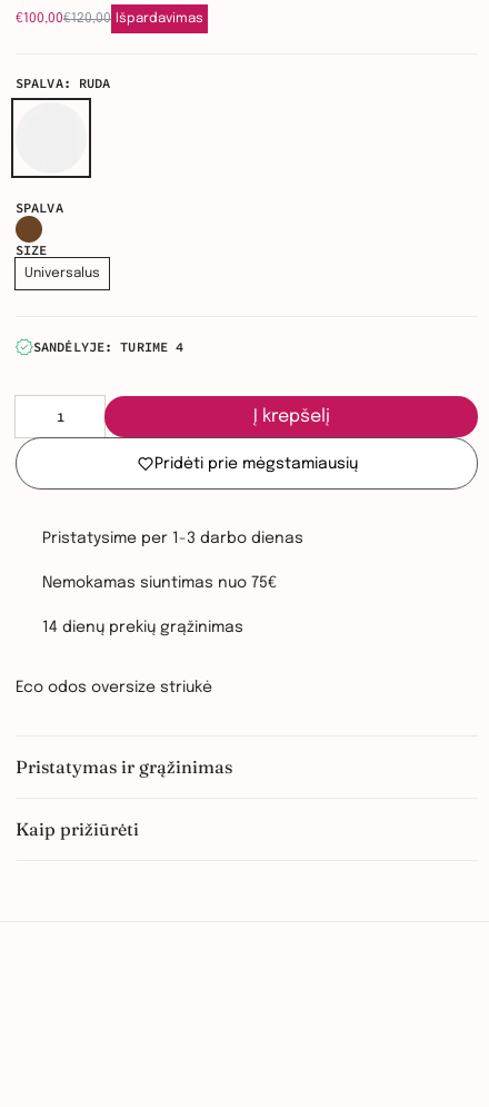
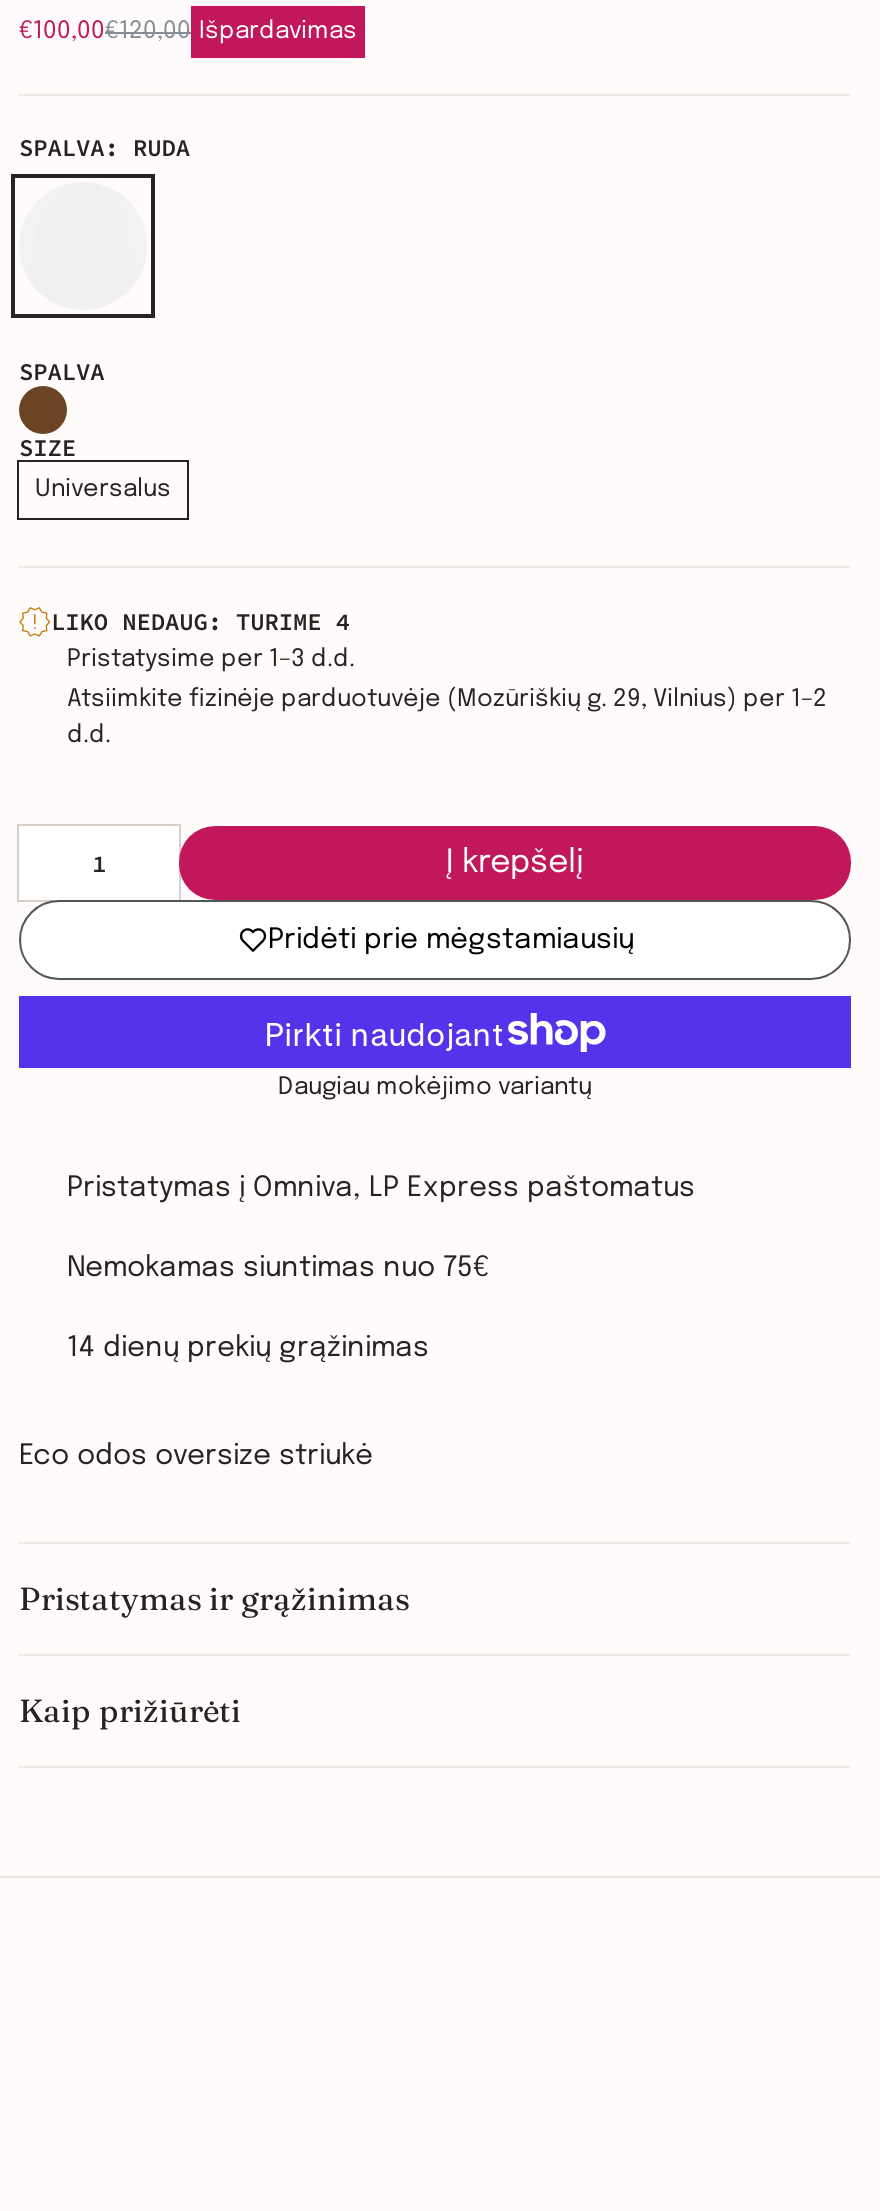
- SANDĖLYJE: TURIME 4
+ LIKO NEDAUG: TURIME 4
+ Pristatysime per 1–3 d.d.
+ Atsiimkite fizinėje parduotuvėje (Mozūriškių g. 29, Vilnius) per 1–2
+ d.d.

+ [image]
+ Daugiau mokėjimo variantų

- Pristatysime per 1-3 darbo dienas
+ Pristatymas į Omniva, LP Express paštomatus
